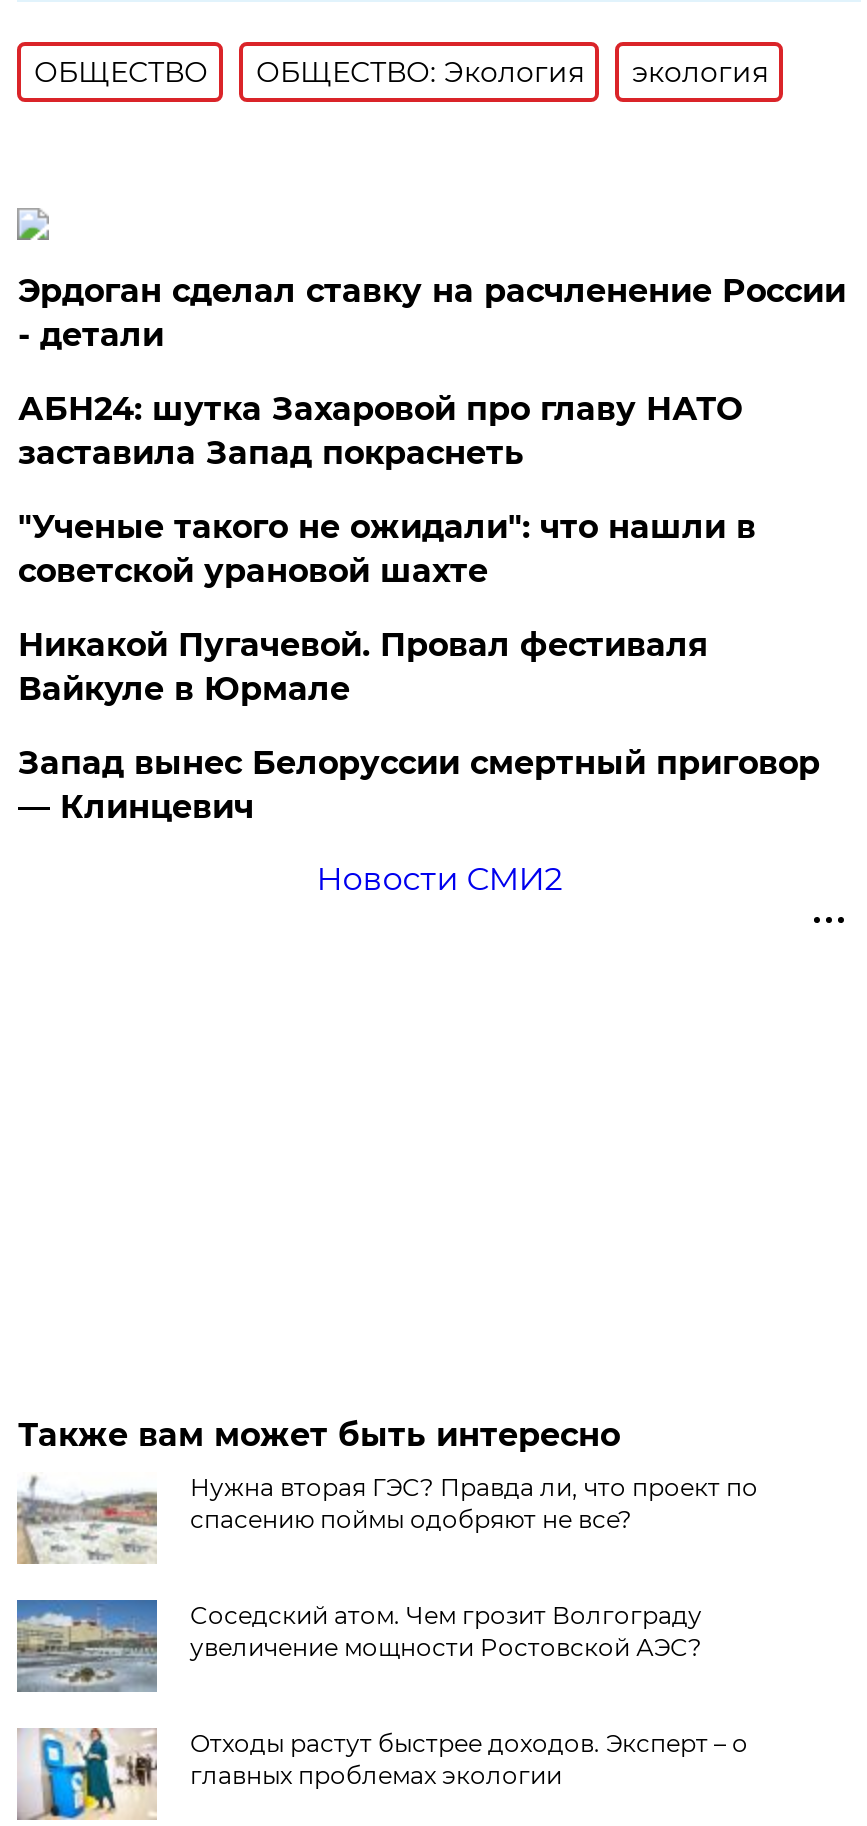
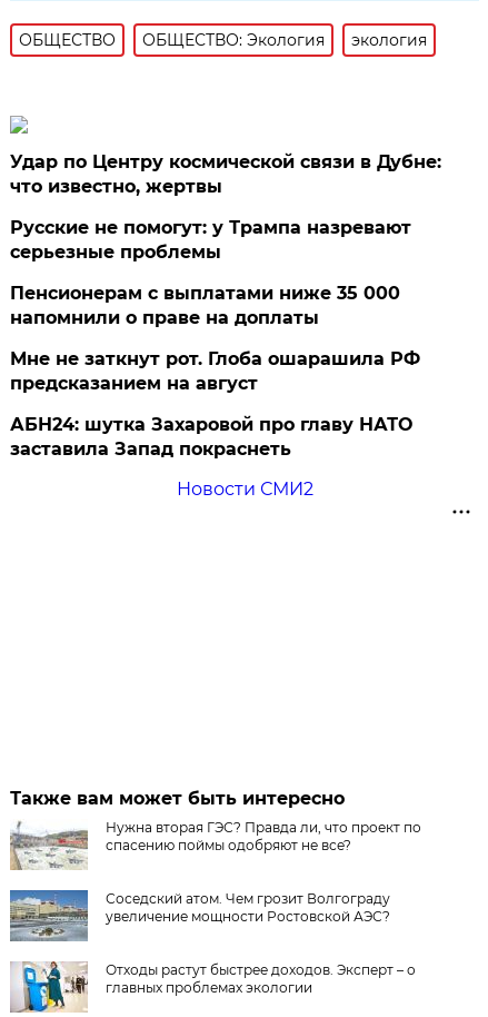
- Эрдоган сделал ставку на расчленение России
- - детали
+ Удар по Центру космической связи в Дубне:
+ что известно, жертвы
+ Русские не помогут: у Трампа назревают
+ серьезные проблемы
+ Пенсионерам с выплатами ниже 35 000
+ напомнили о праве на доплаты
+ Мне не заткнут рот. Глоба ошарашила РФ
+ предсказанием на август

moved down: АБН24: шутка Захаровой про главу НАТО | заставила Запад покраснеть

- "Ученые такого не ожидали": что нашли в
- советской урановой шахте
- Никакой Пугачевой. Провал фестиваля
- Вайкуле в Юрмале
- Запад вынес Белоруссии смертный приговор
- — Клинцевич
